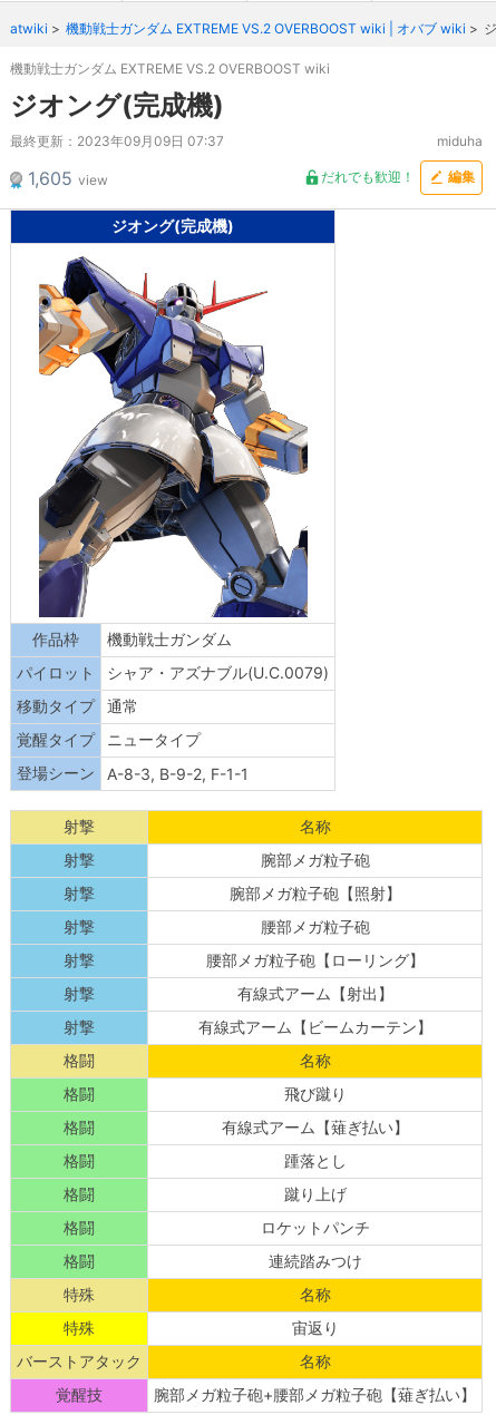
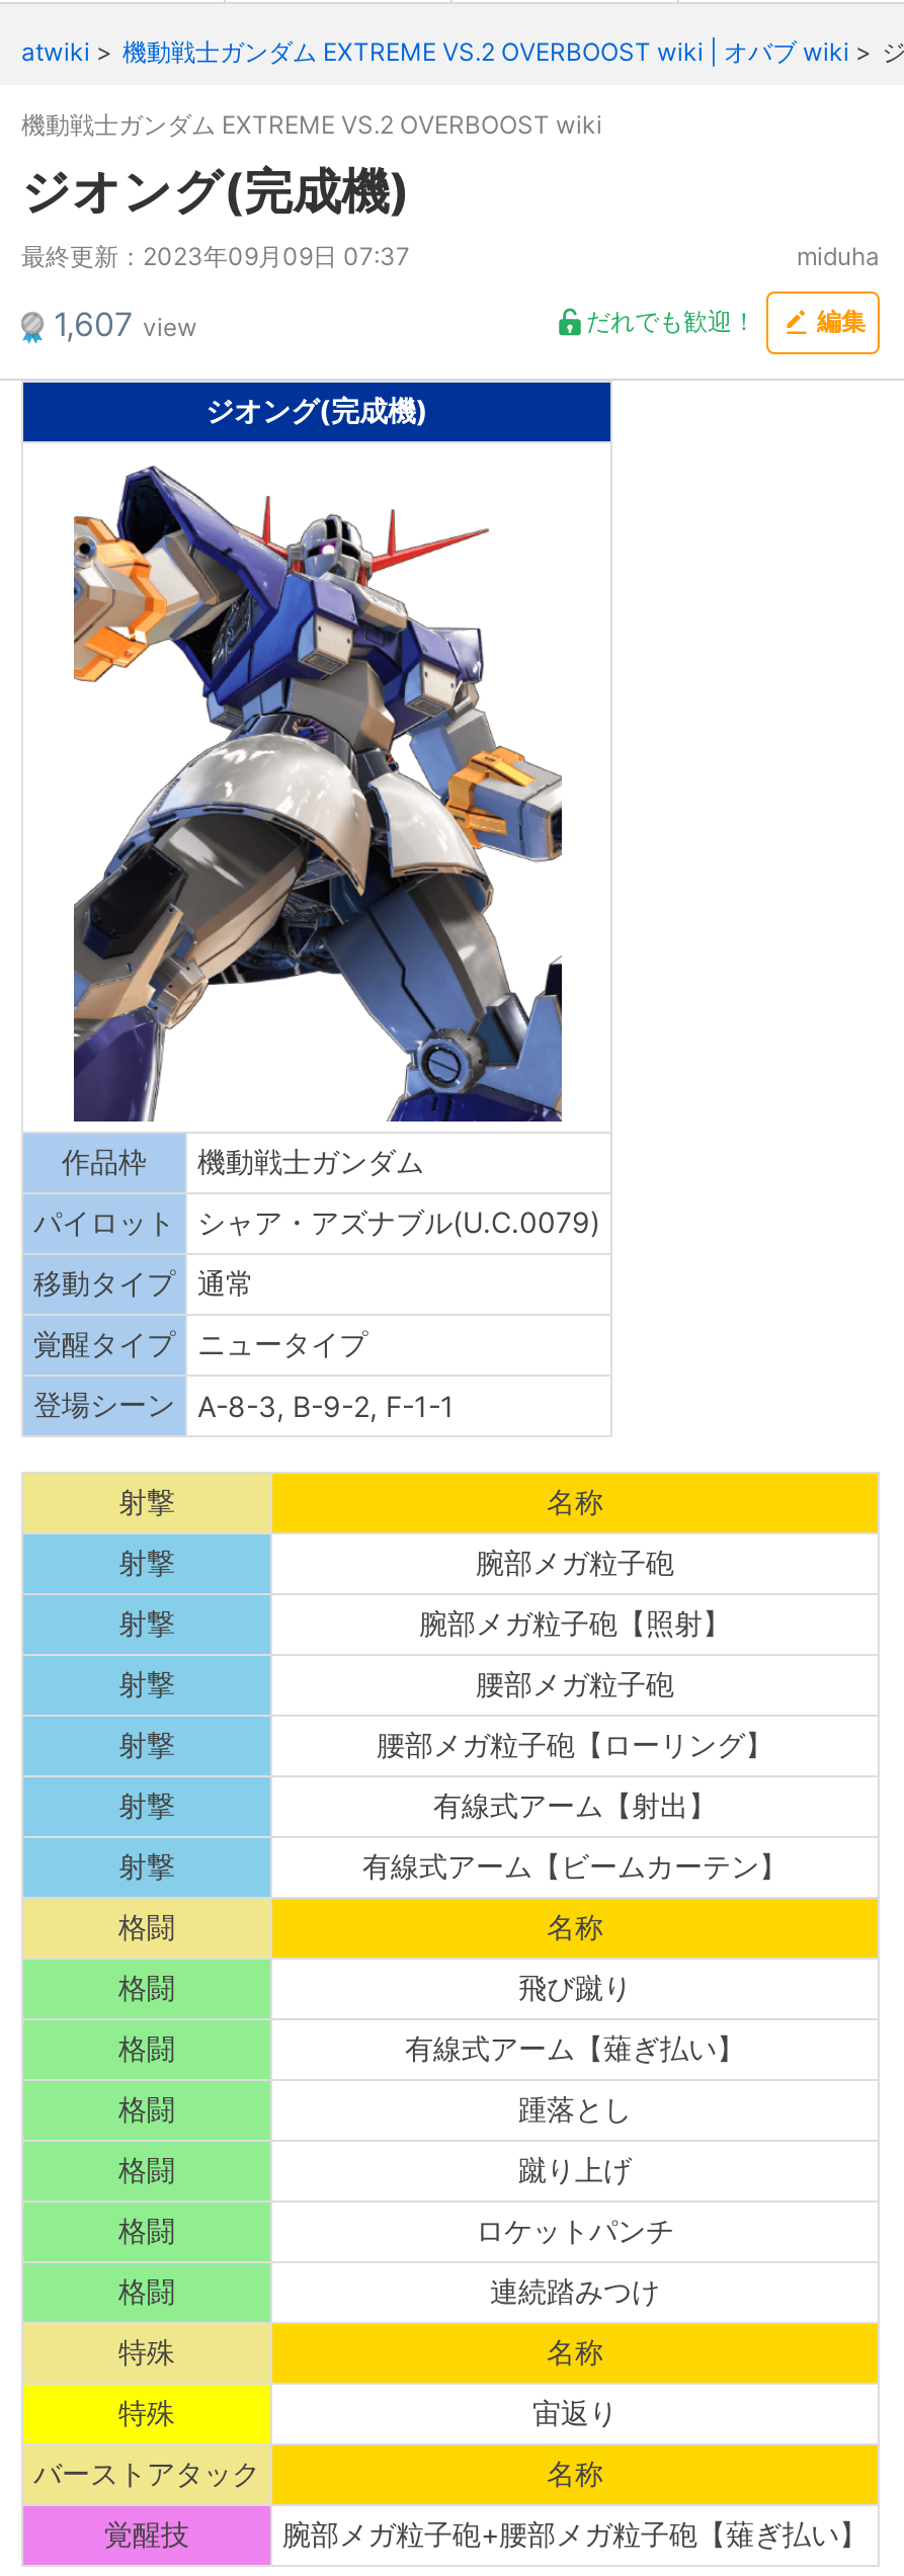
- 1,605 view
+ 1,607 view
